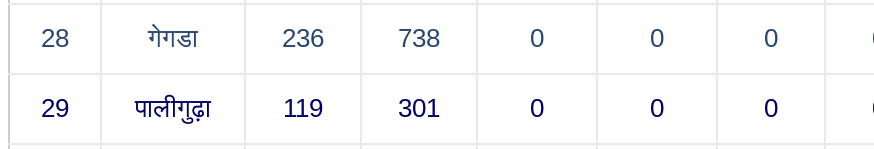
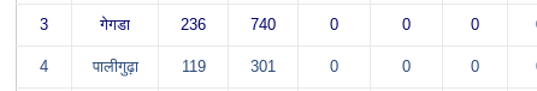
- 28
+ 3

- 738
+ 740

- 29
+ 4
